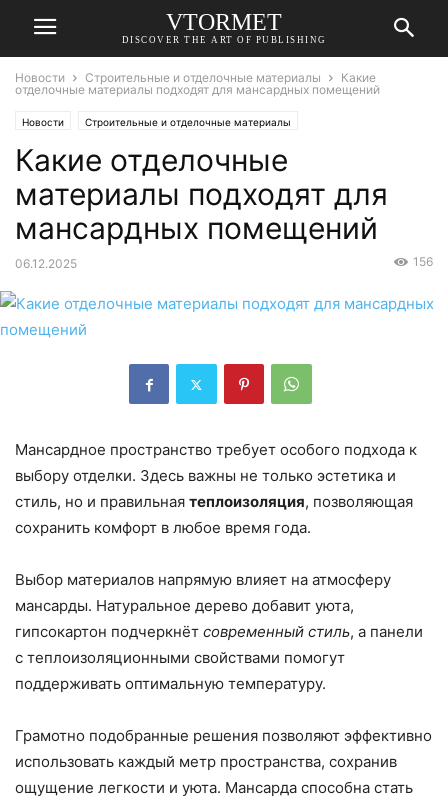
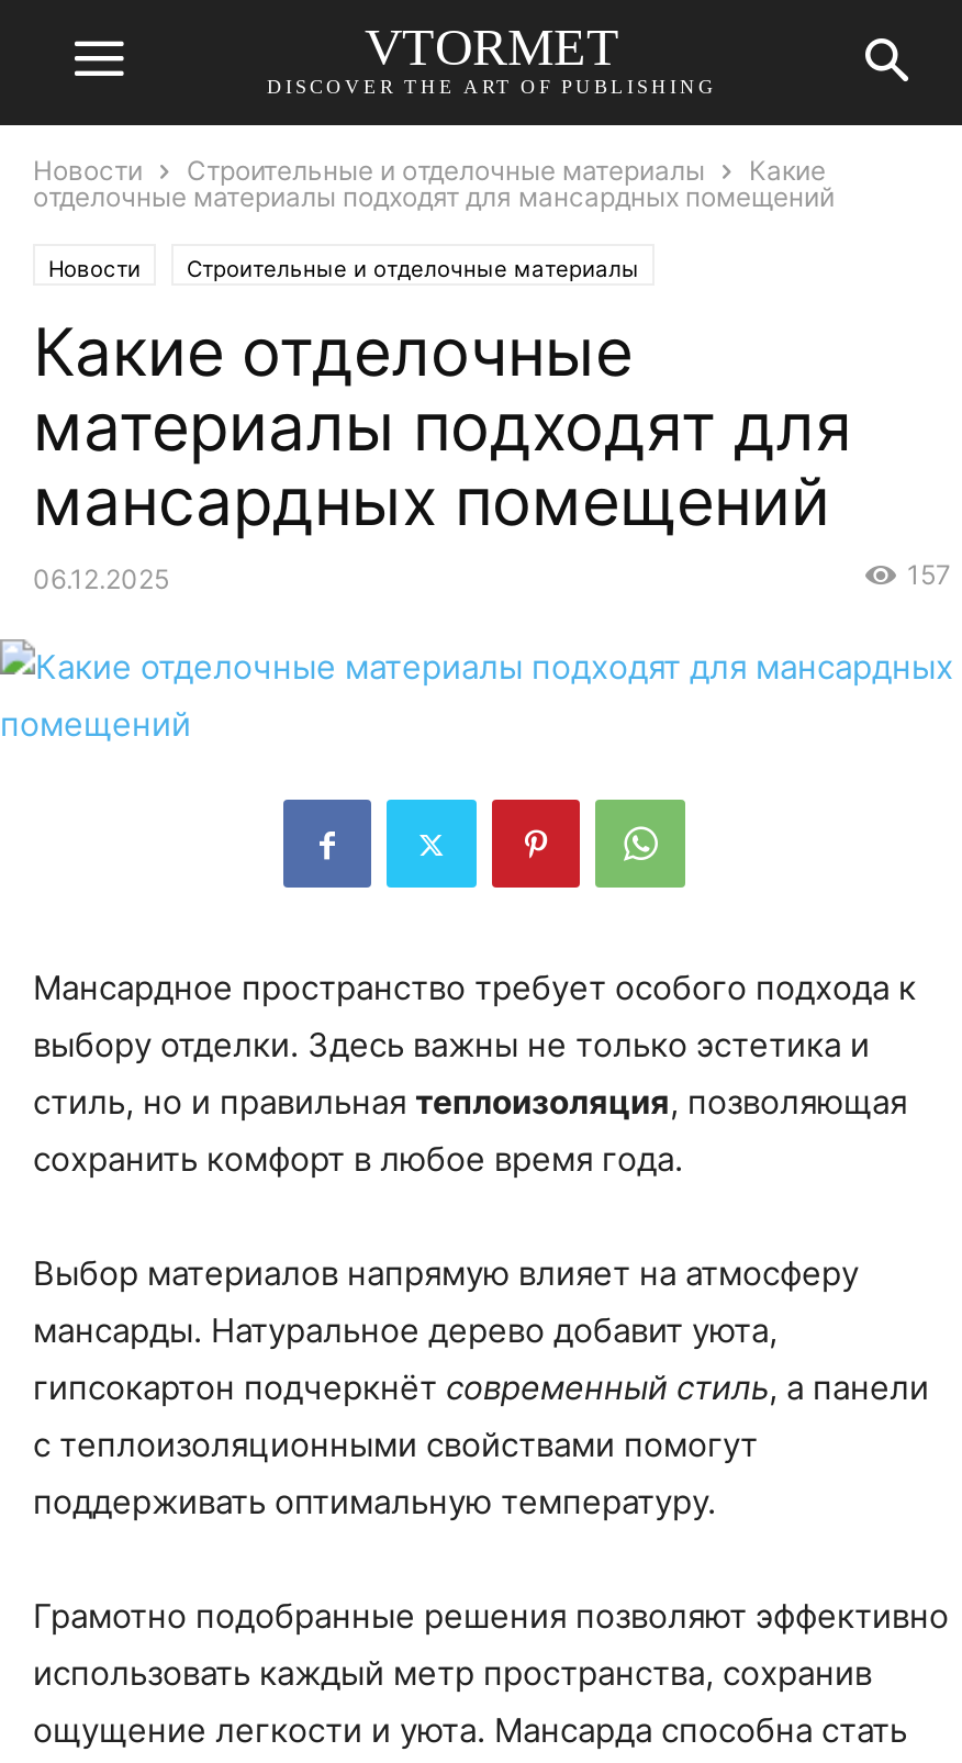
- 156
+ 157
